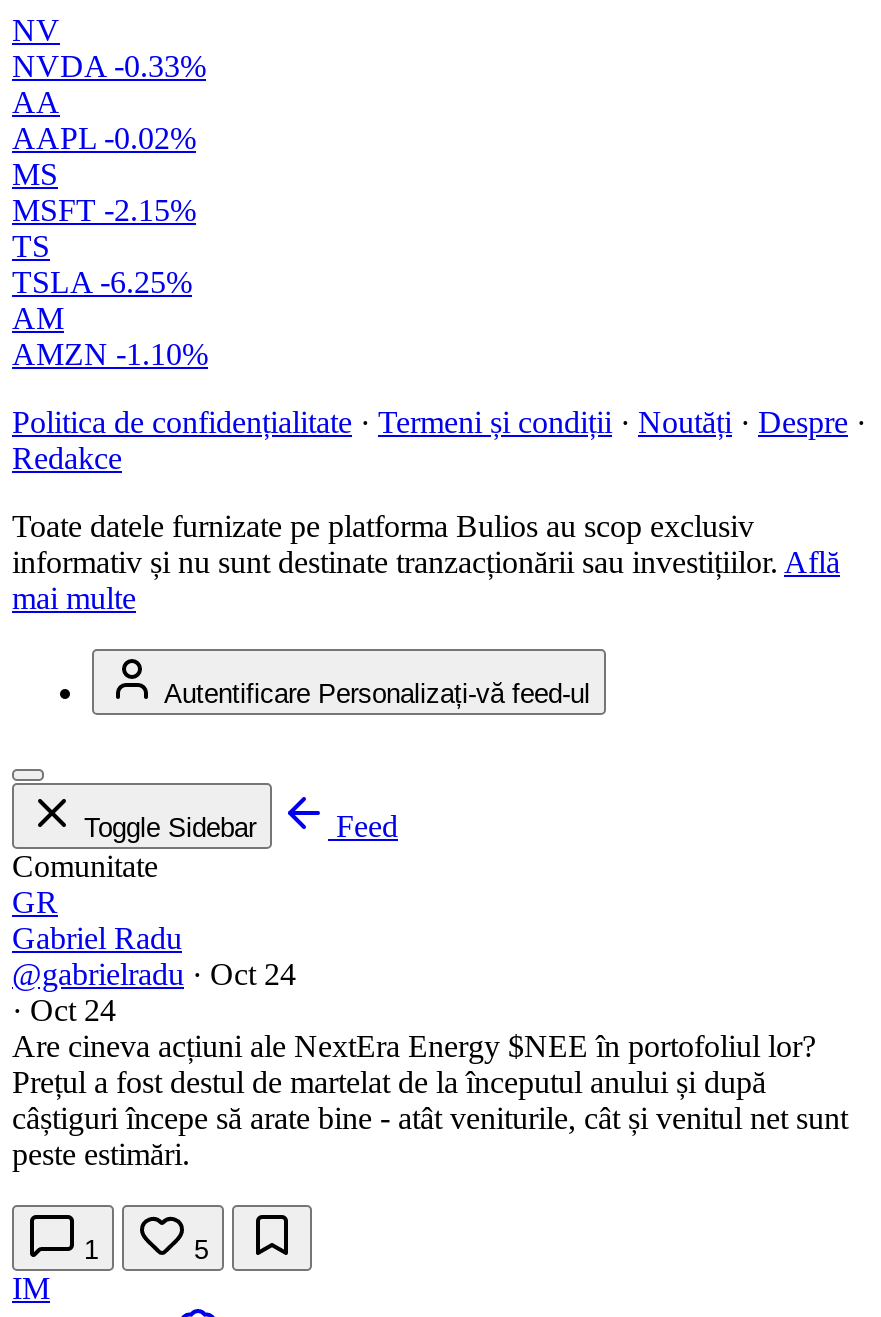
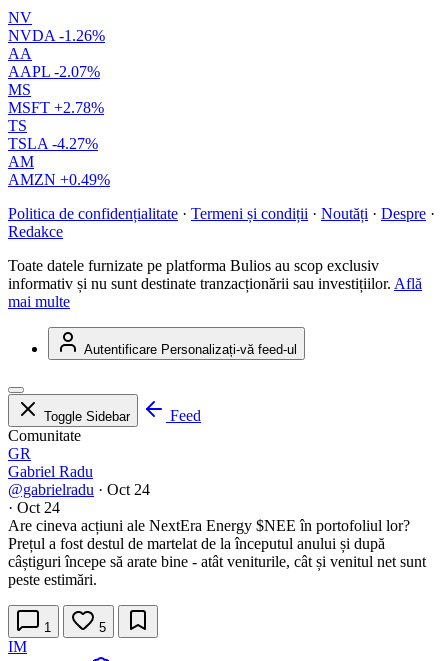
- NVDA -0.33%
+ NVDA -1.26%

- AAPL -0.02%
+ AAPL -2.07%

- MSFT -2.15%
+ MSFT +2.78%

- TSLA -6.25%
+ TSLA -4.27%

- AMZN -1.10%
+ AMZN +0.49%
